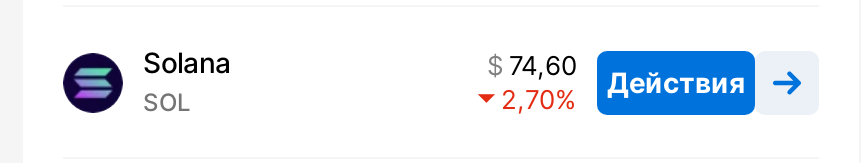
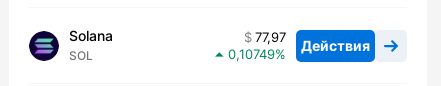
- 74,60 Действия
+ 77,97 Действия

- 2,70
+ 0,10749
